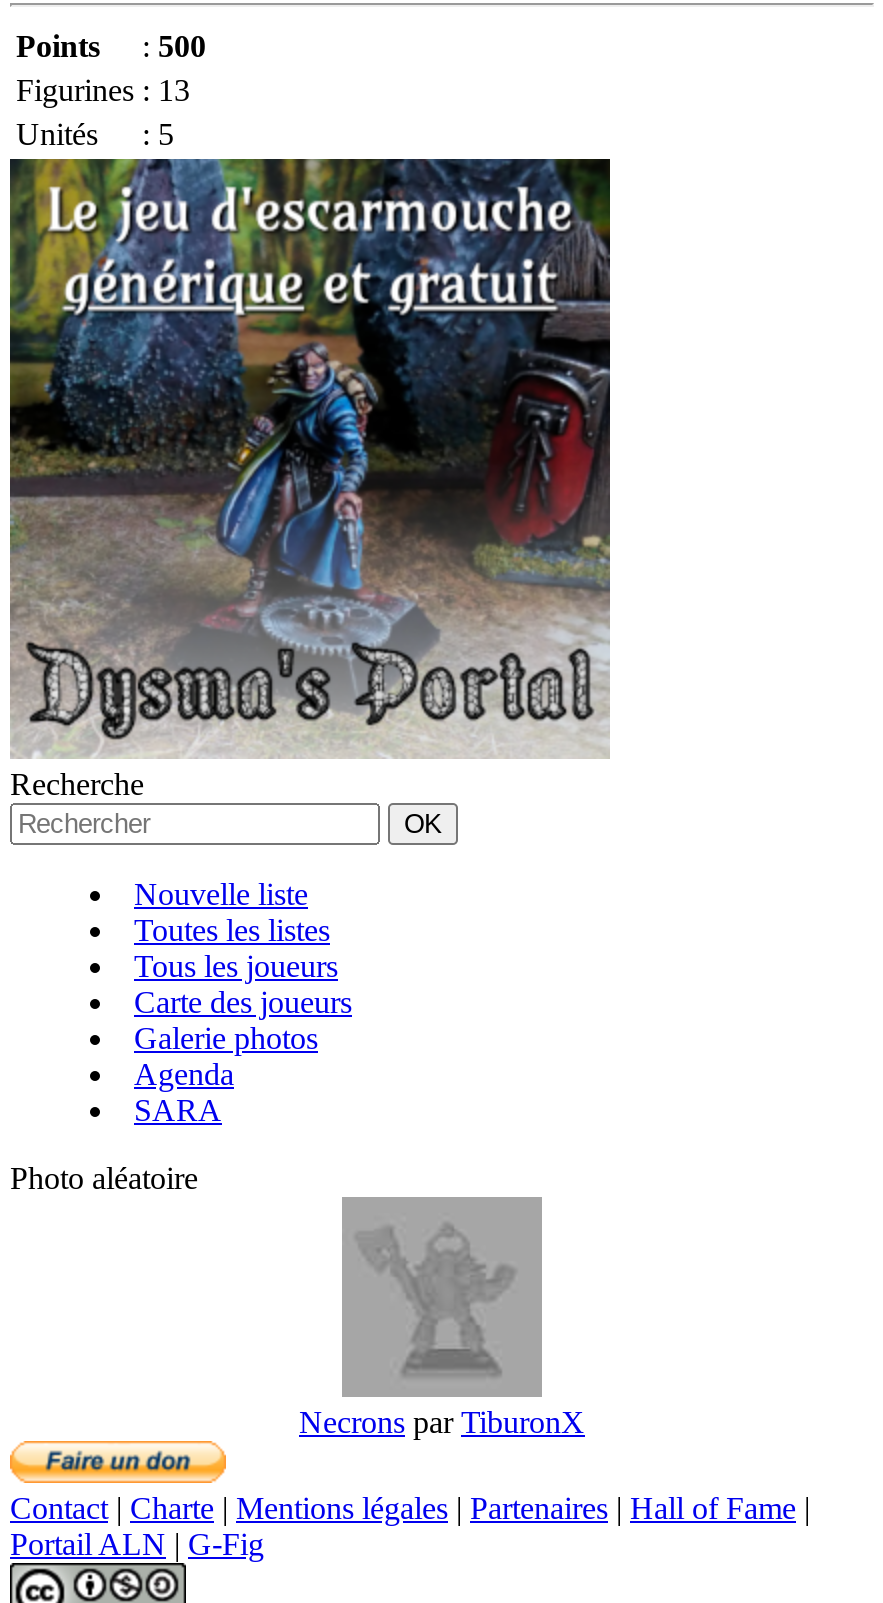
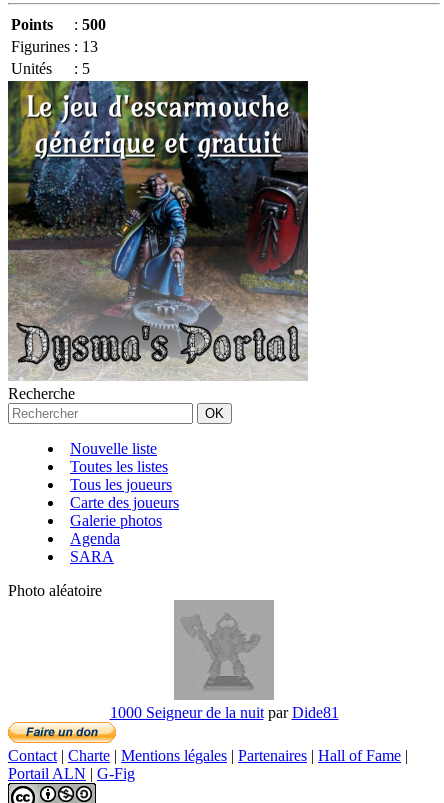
- Necrons par TiburonX
+ 1000 Seigneur de la nuit par Dide81
